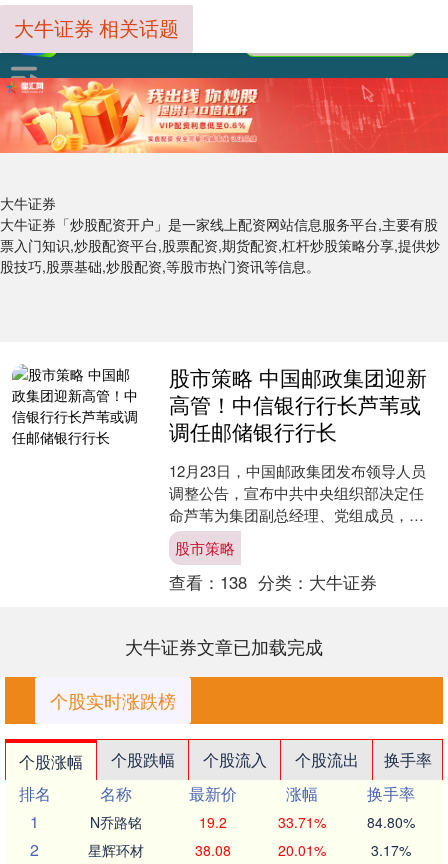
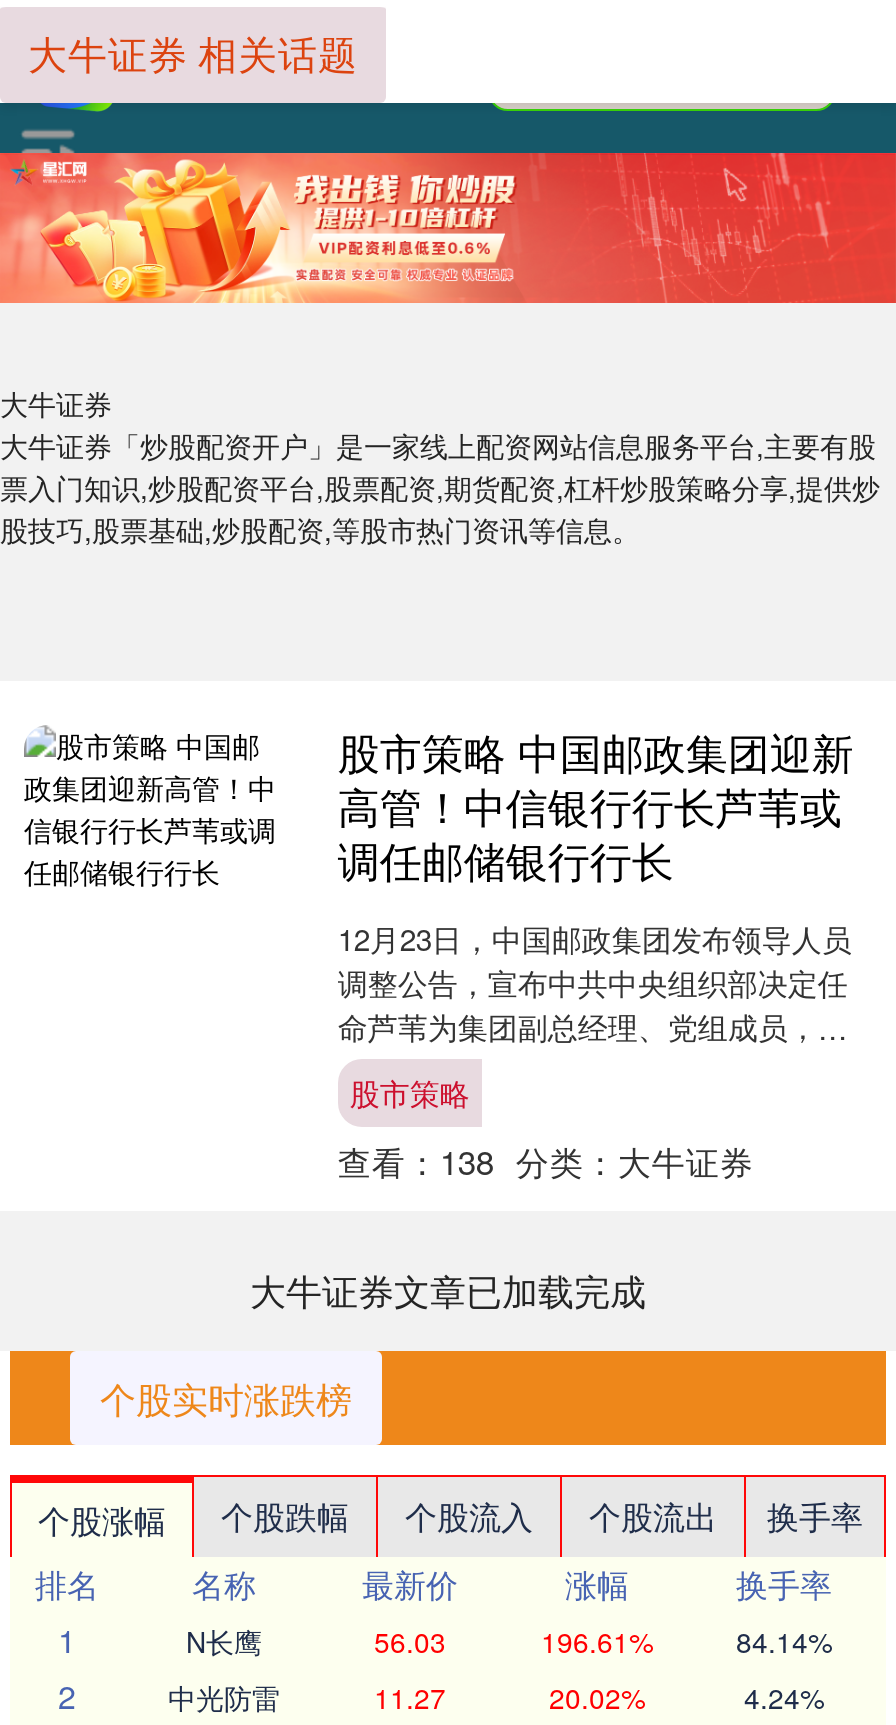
- N乔路铭
- 19.2
- 33.71%
- 84.80%
+ N长鹰
+ 56.03
+ 196.61%
+ 84.14%

- 星辉环材
- 38.08
- 20.01%
- 3.17%
+ 中光防雷
+ 11.27
+ 20.02%
+ 4.24%
